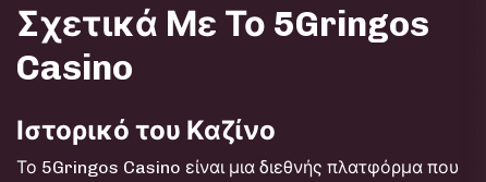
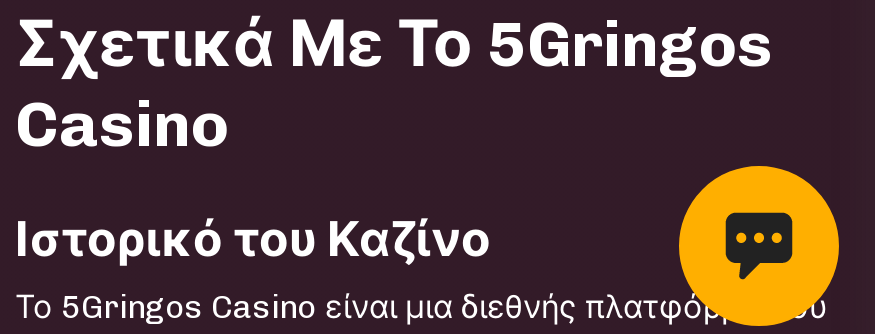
+ [image]
